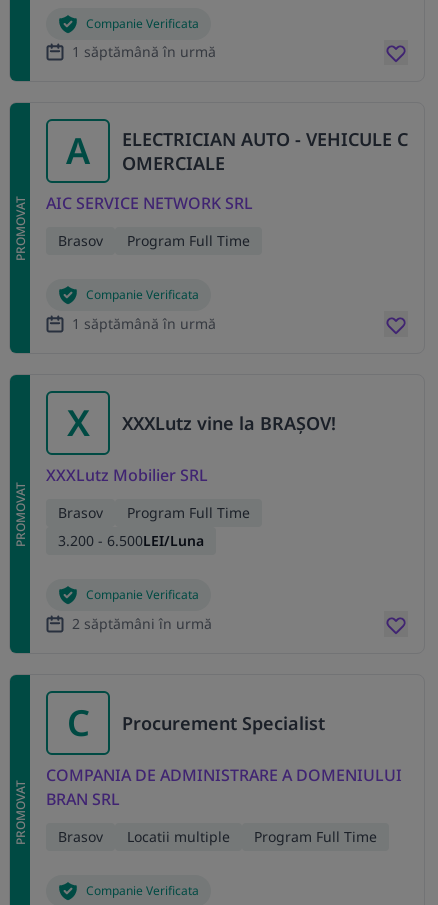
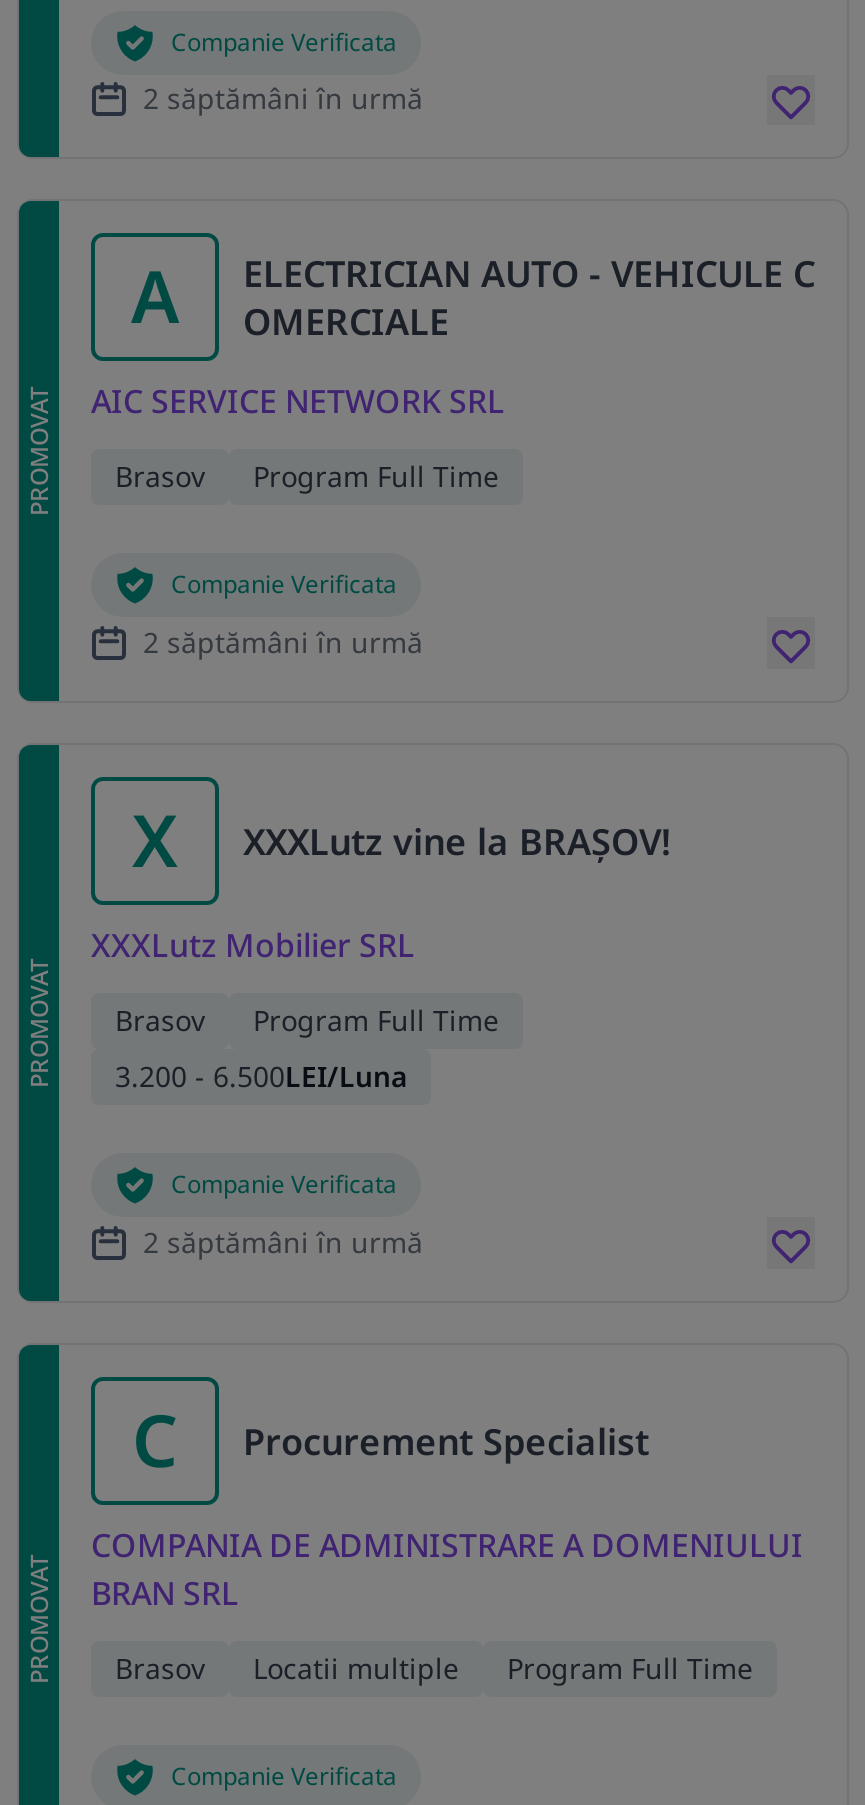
- 1 săptămână în urmă
+ 2 săptămâni în urmă

- 1 săptămână în urmă
+ 2 săptămâni în urmă
